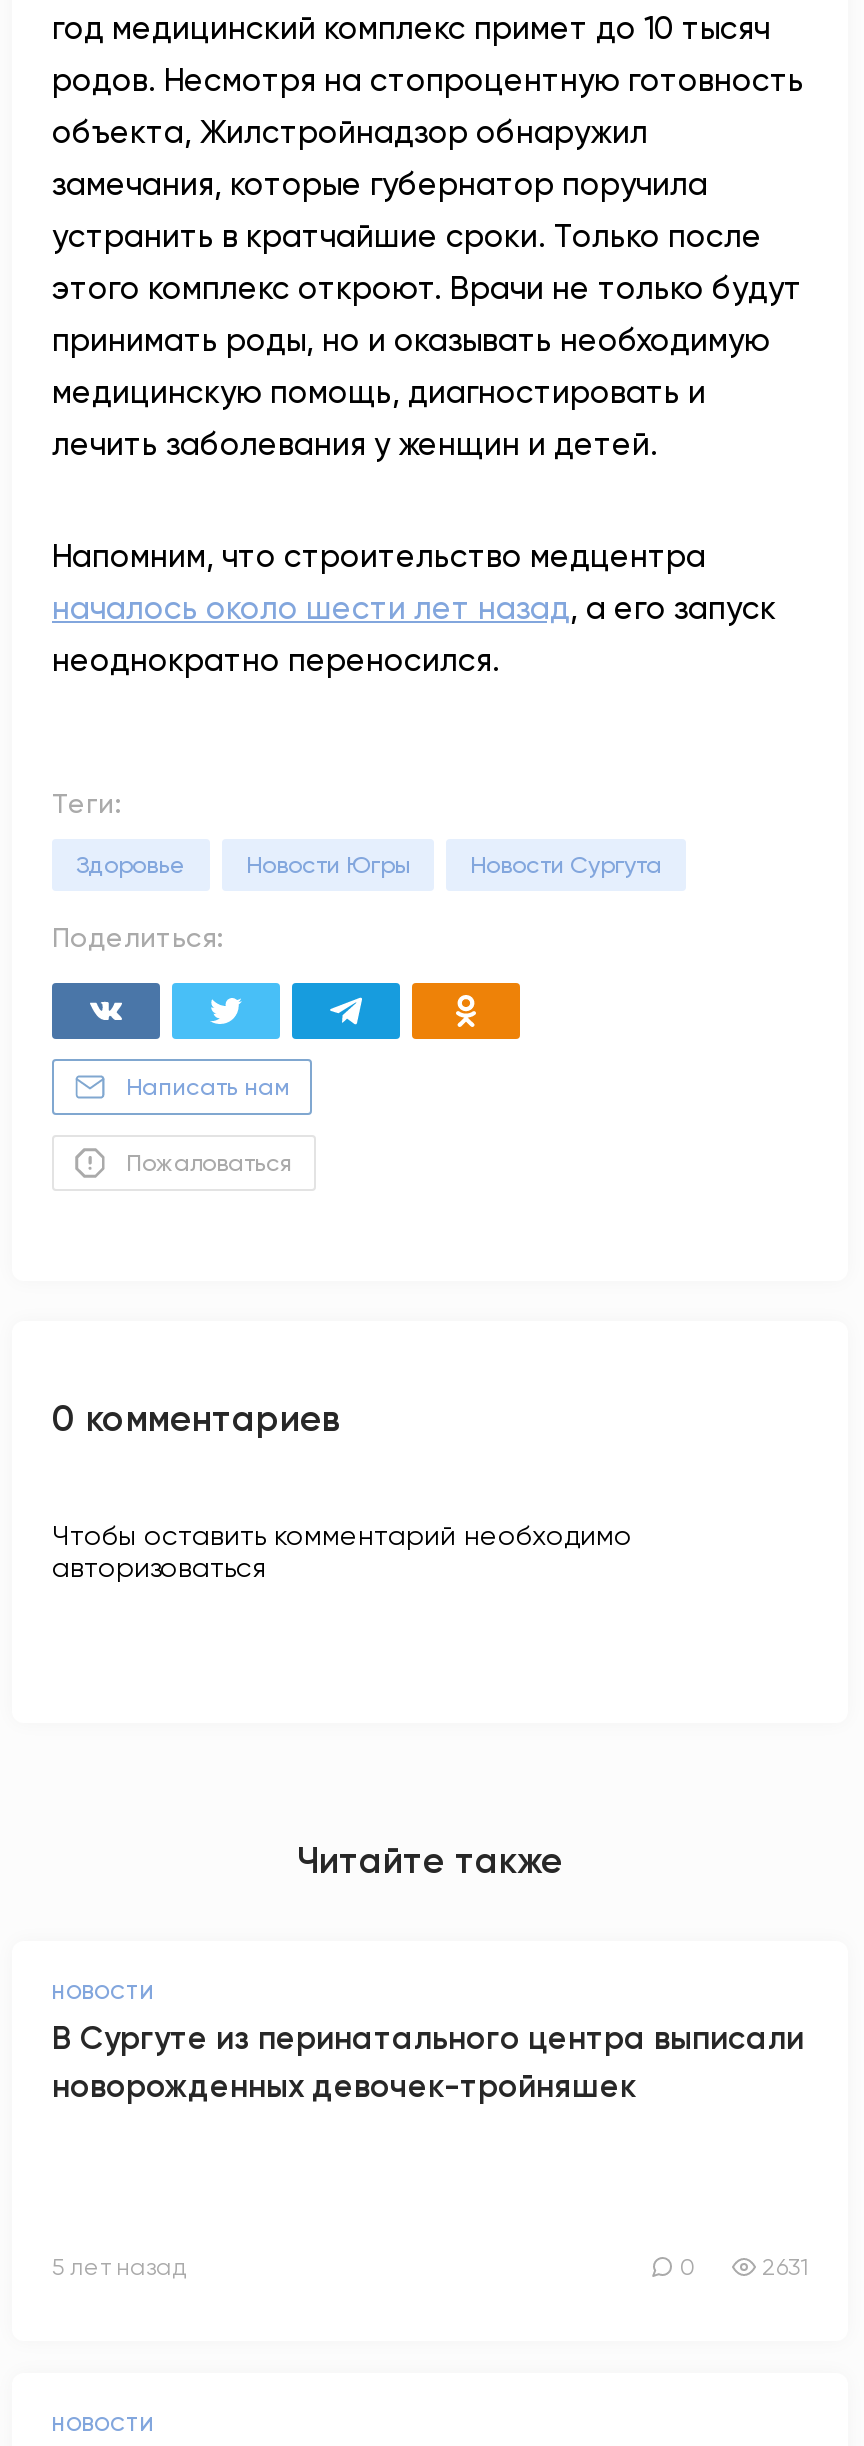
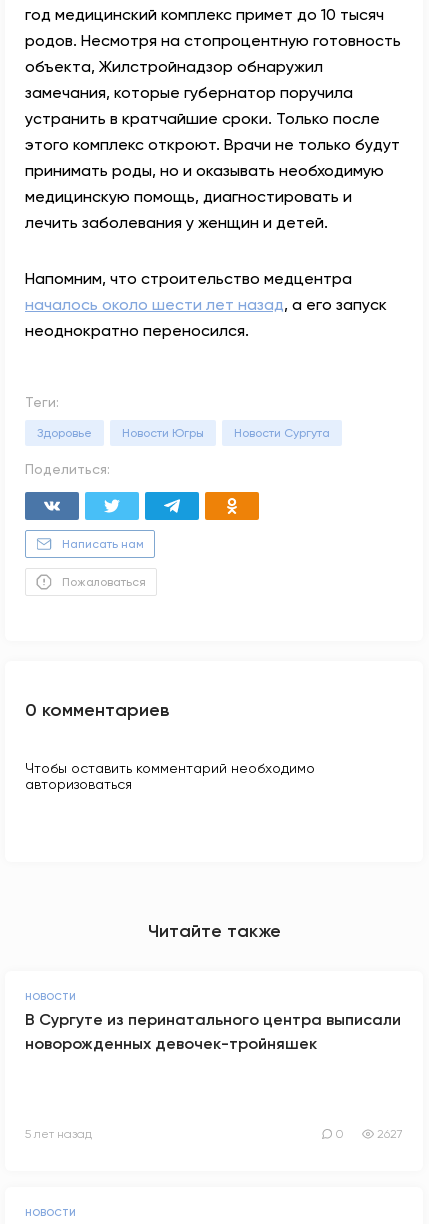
- 2631
+ 2627
